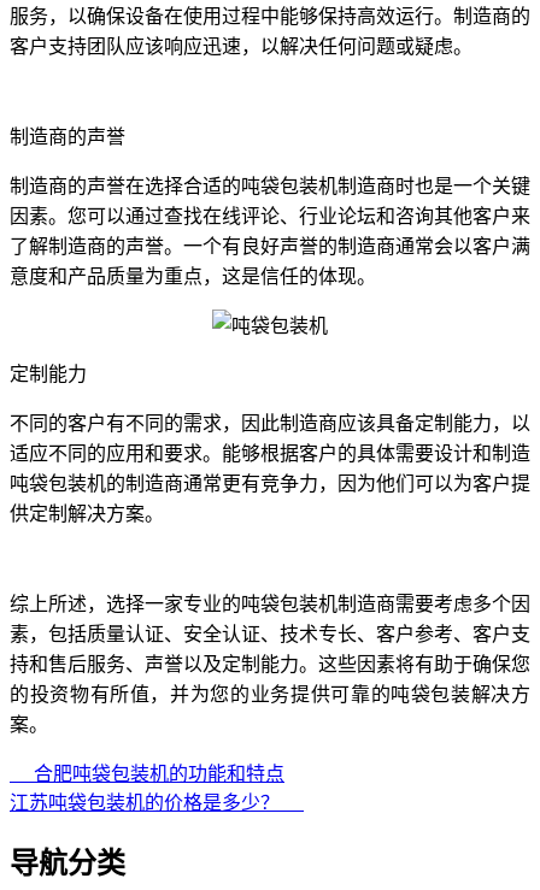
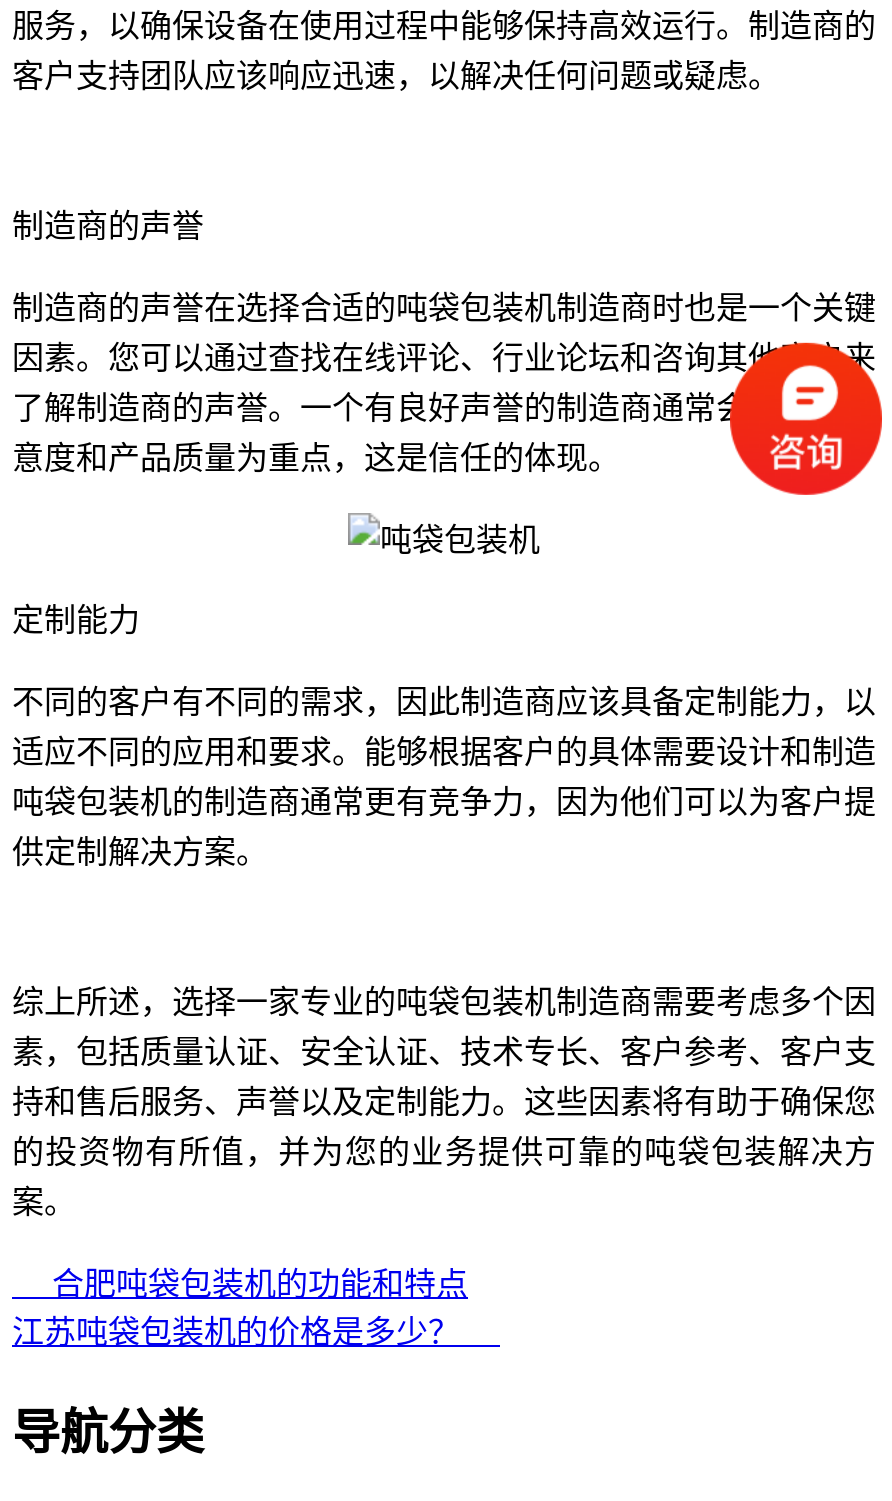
+ [image]
